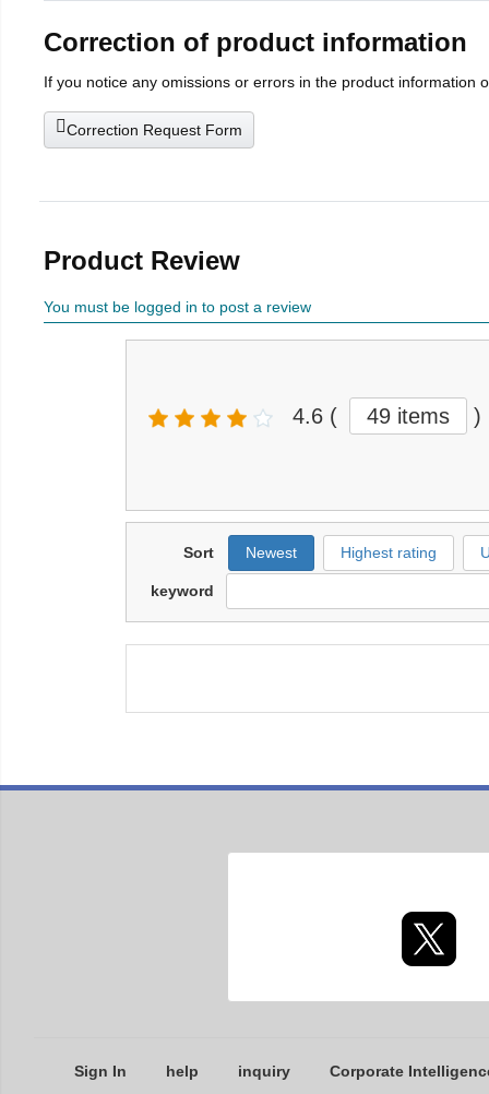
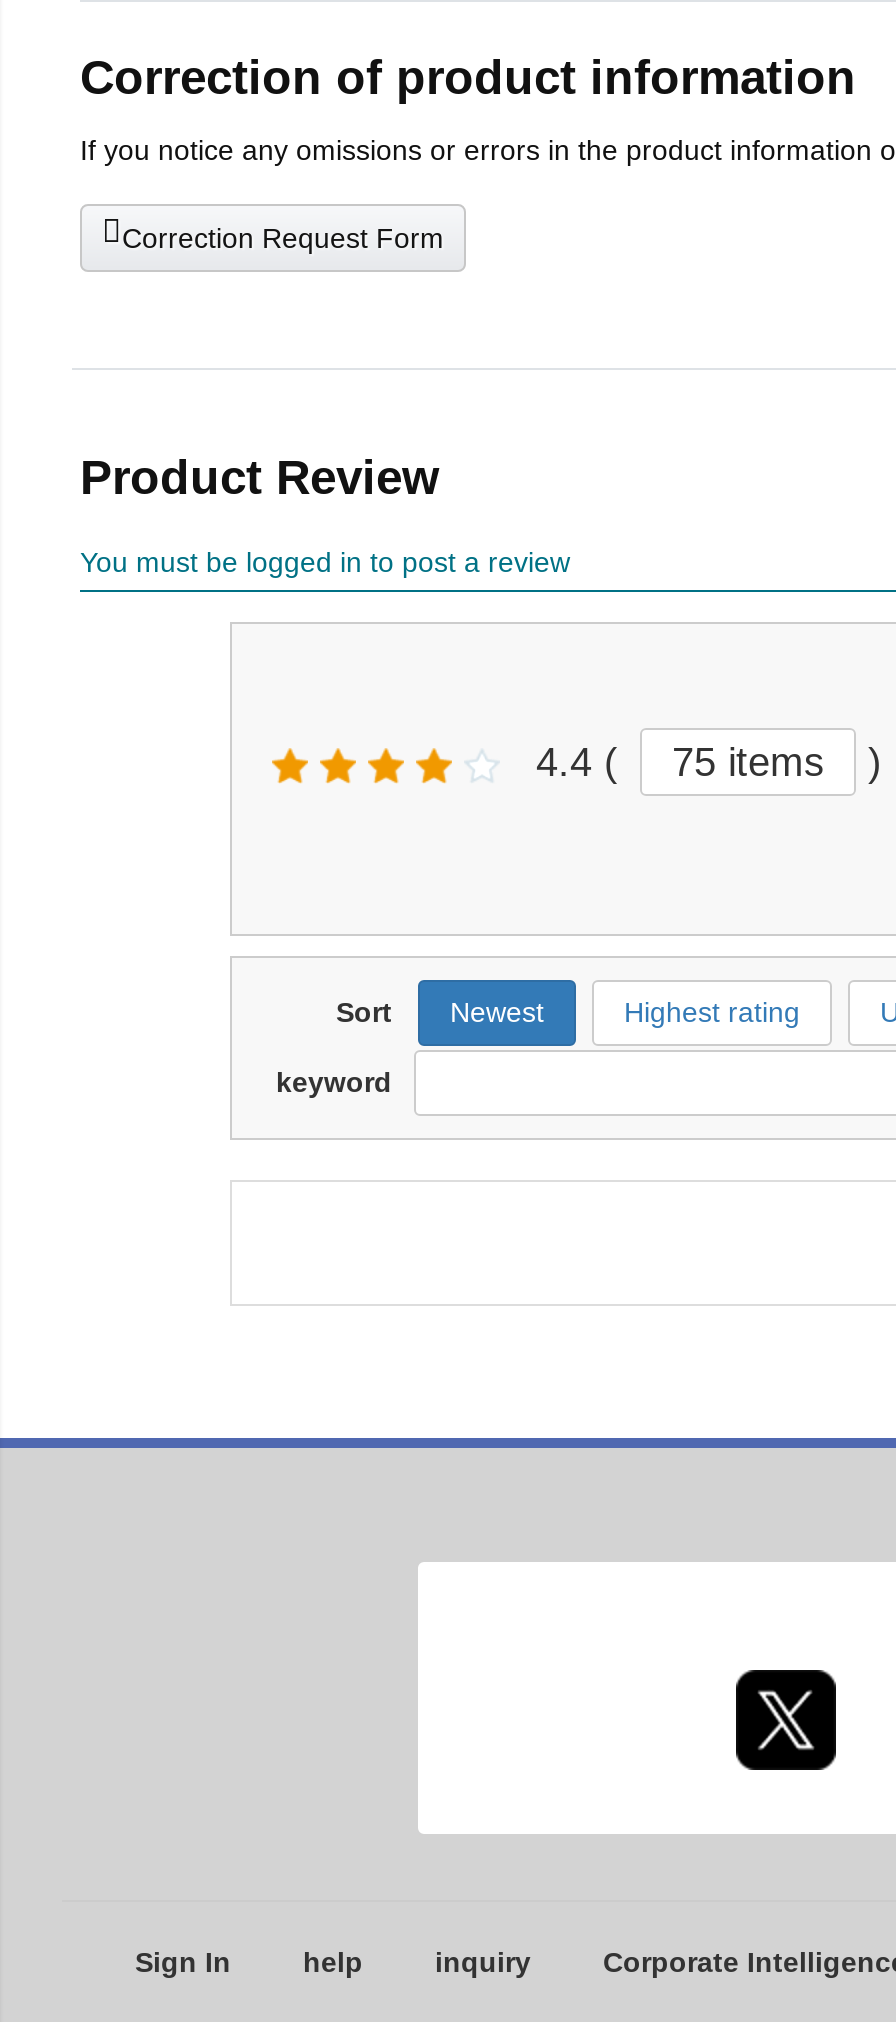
- 4.6 (
+ 4.4 (

- 49 items
+ 75 items
